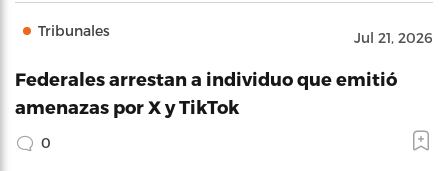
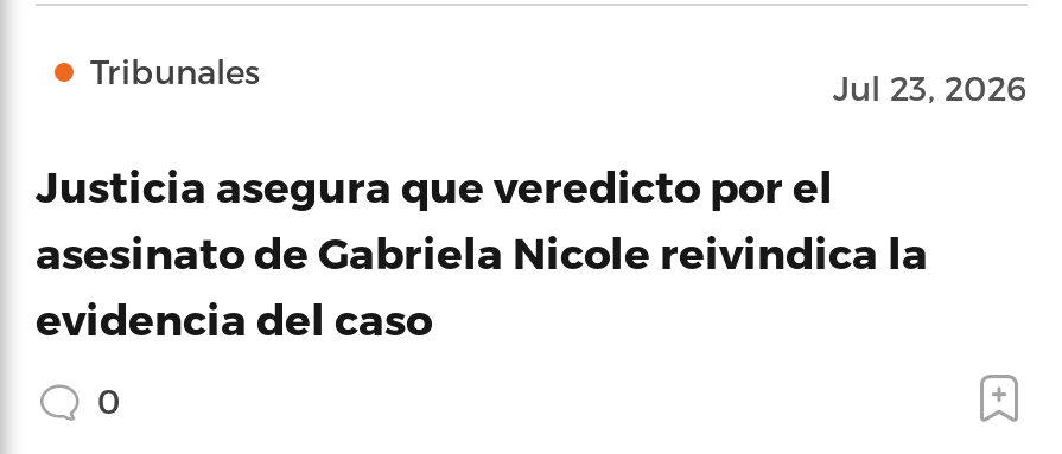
- Jul 21, 2026
+ Jul 23, 2026

- Federales arrestan a individuo que emitió
- amenazas por X y TikTok
+ Justicia asegura que veredicto por el
+ asesinato de Gabriela Nicole reivindica la
+ evidencia del caso
